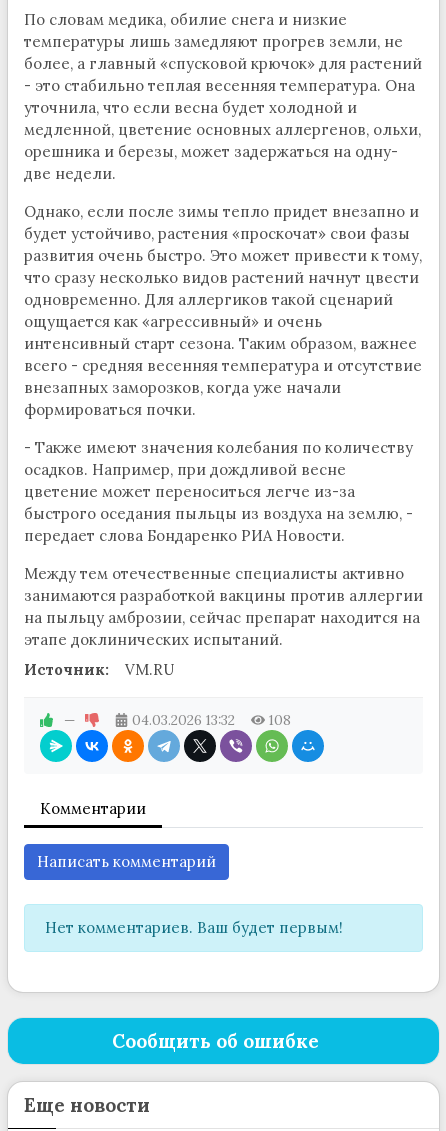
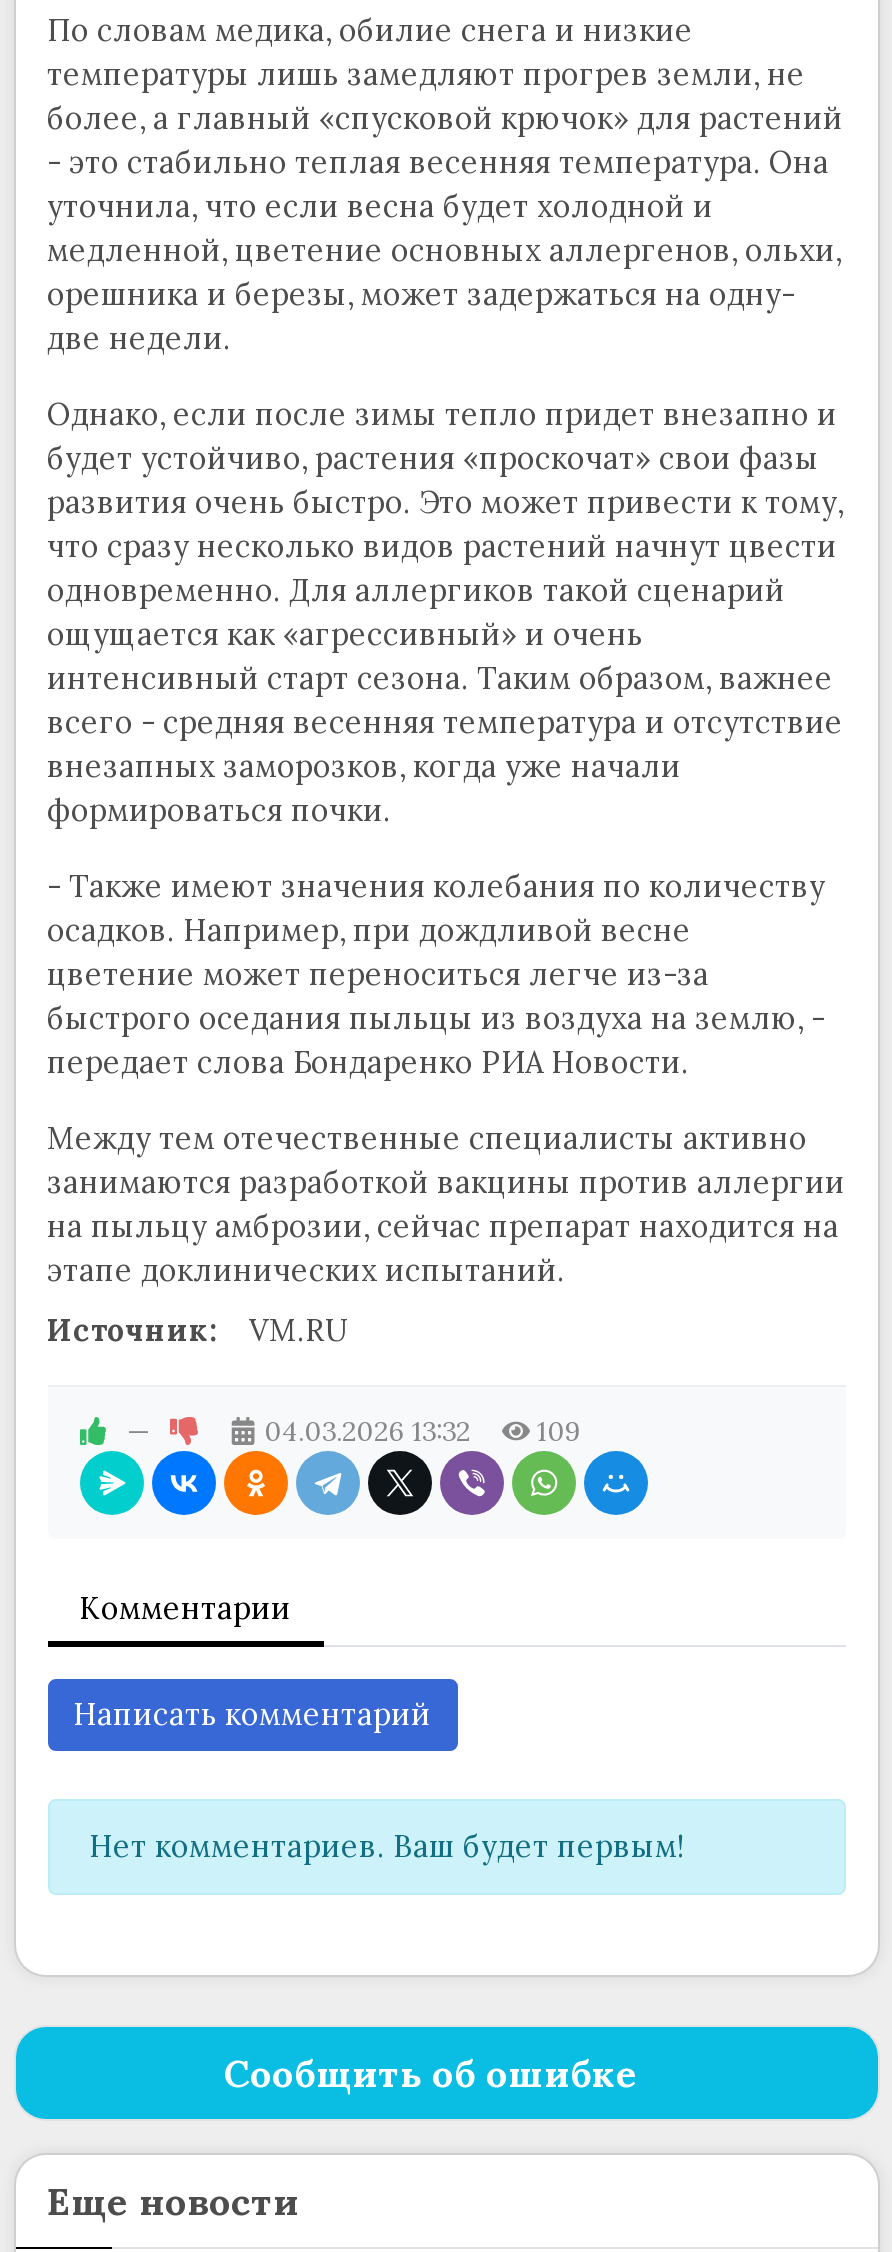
- 04.03.2026 13:32 108
+ 04.03.2026 13:32 109
